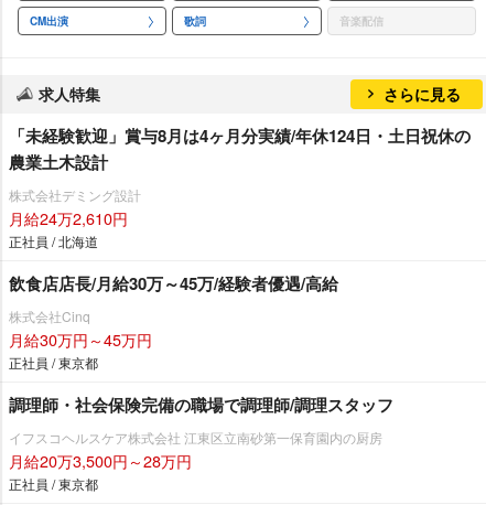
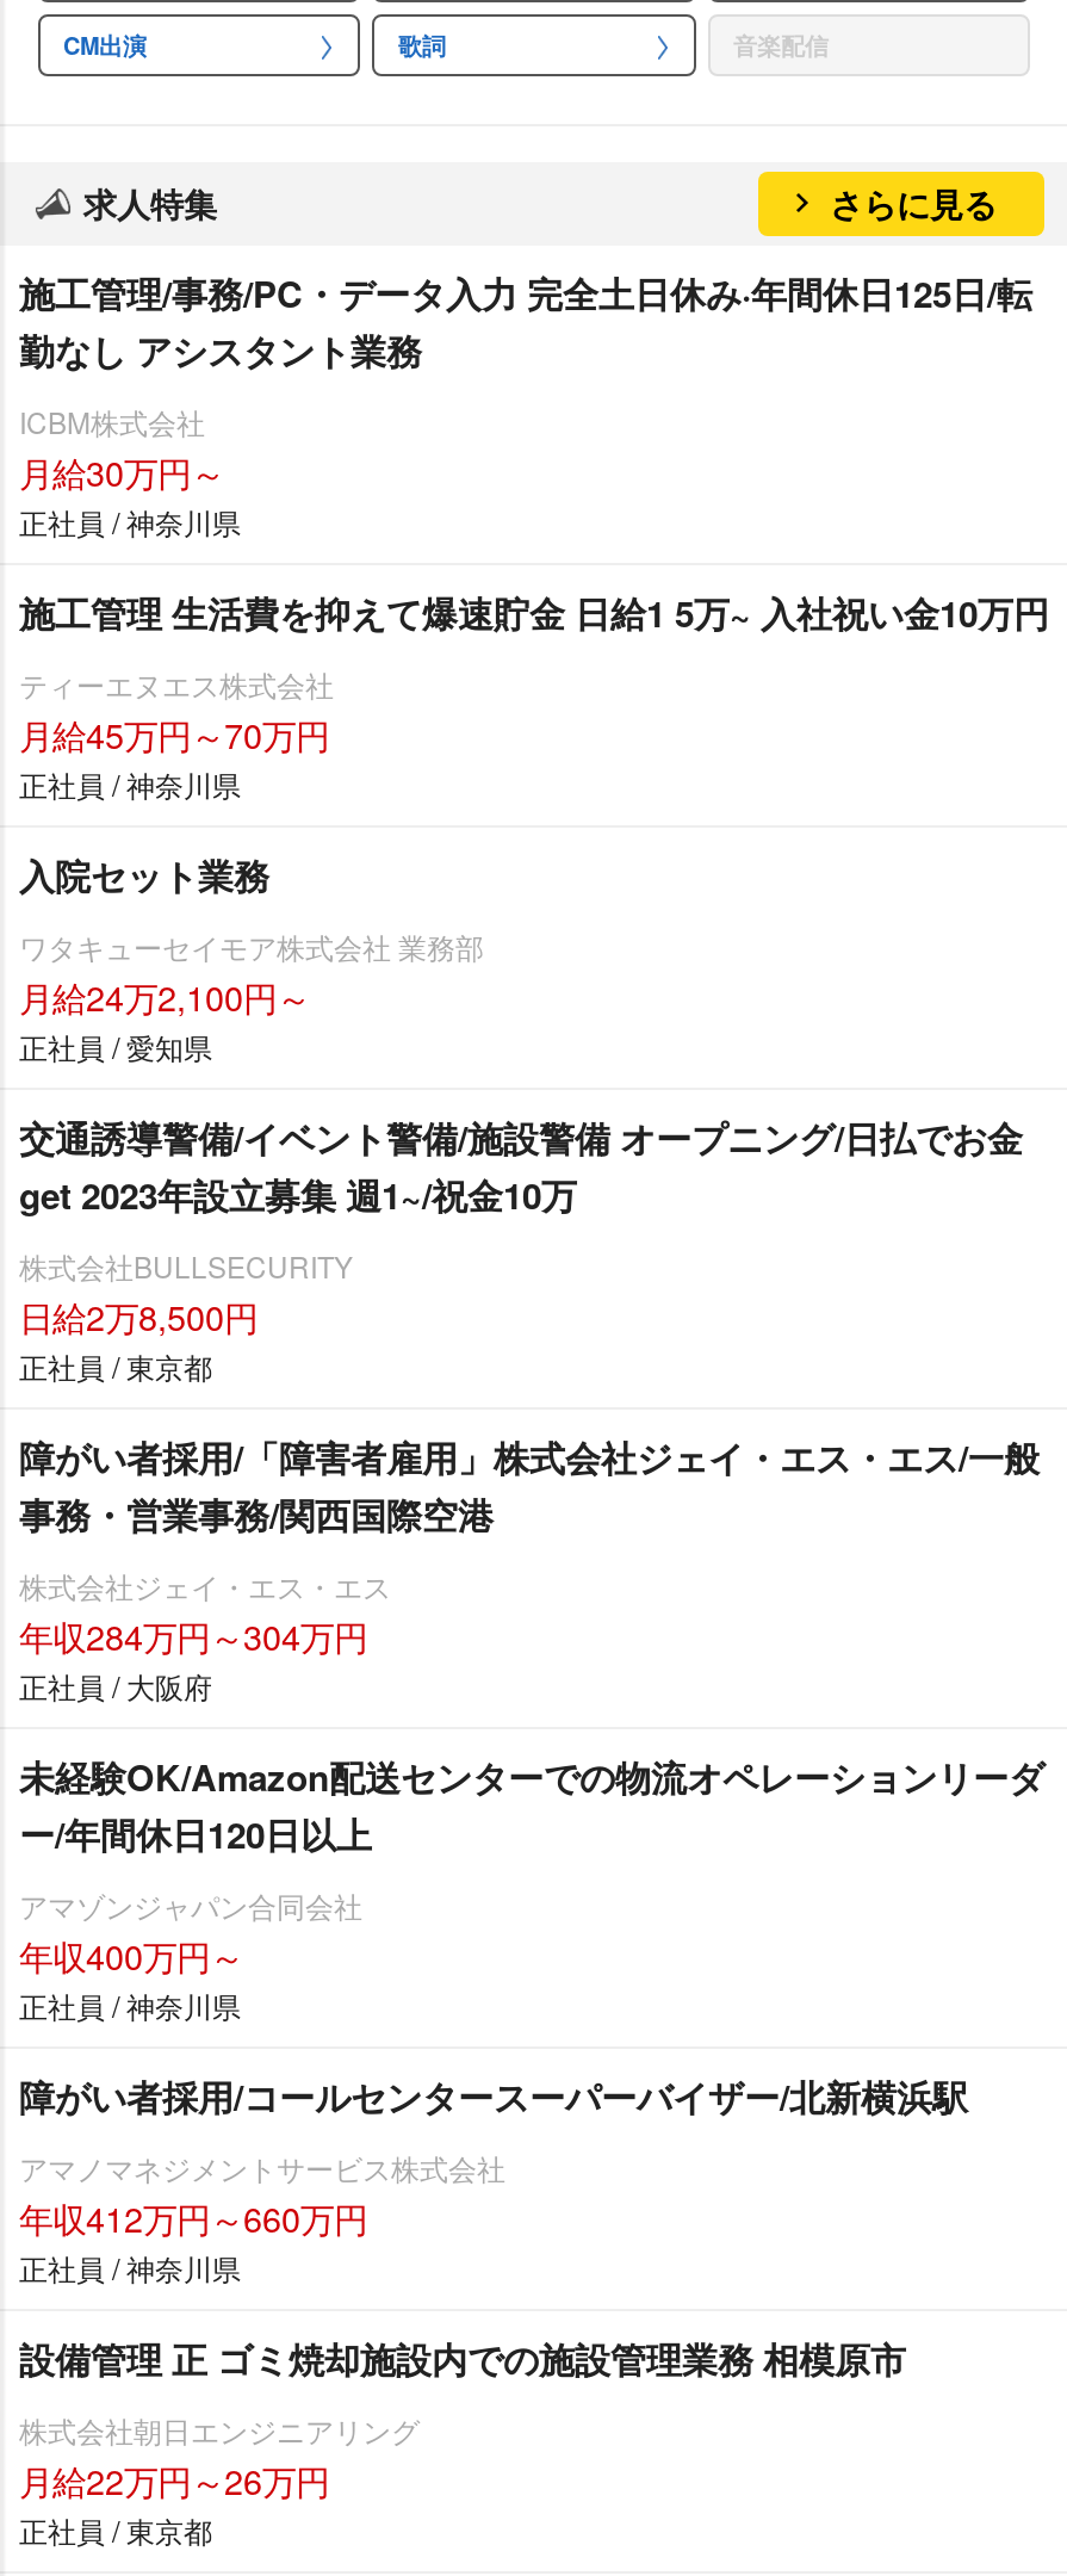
- 「未経験歓迎」賞与8月は4ヶ月分実績/年休124日・土日祝休の
- 農業土木設計
- 株式会社デミング設計
- 月給24万2,610円
- 正社員 / 北海道
- 飲食店店長/月給30万～45万/経験者優遇/高給
- 株式会社Cinq
- 月給30万円～45万円
+ 施工管理/事務/PC・データ入力 完全土日休み·年間休日125日/転
+ 勤なし アシスタント業務
+ ICBM株式会社
+ 月給30万円～
+ 正社員 / 神奈川県
+ 施工管理 生活費を抑えて爆速貯金 日給1 5万~ 入社祝い金10万円
+ ティーエヌエス株式会社
+ 月給45万円～70万円
+ 正社員 / 神奈川県
+ 入院セット業務
+ ワタキューセイモア株式会社 業務部
+ 月給24万2,100円～
+ 正社員 / 愛知県
+ 交通誘導警備/イベント警備/施設警備 オープニング/日払でお金
+ get 2023年設立募集 週1~/祝金10万
+ 株式会社BULLSECURITY
+ 日給2万8,500円

- 調理師・社会保険完備の職場で調理師/調理スタッフ
- イフスコヘルスケア株式会社 江東区立南砂第一保育園内の厨房
- 月給20万3,500円～28万円
+ 障がい者採用/「障害者雇用」株式会社ジェイ・エス・エス/一般
+ 事務・営業事務/関西国際空港
+ 株式会社ジェイ・エス・エス
+ 年収284万円～304万円
+ 正社員 / 大阪府
+ 未経験OK/Amazon配送センターでの物流オペレーションリーダ
+ ー/年間休日120日以上
+ アマゾンジャパン合同会社
+ 年収400万円～
+ 正社員 / 神奈川県
+ 障がい者採用/コールセンタースーパーバイザー/北新横浜駅
+ アマノマネジメントサービス株式会社
+ 年収412万円～660万円
+ 正社員 / 神奈川県
+ 設備管理 正 ゴミ焼却施設内での施設管理業務 相模原市
+ 株式会社朝日エンジニアリング
+ 月給22万円～26万円
